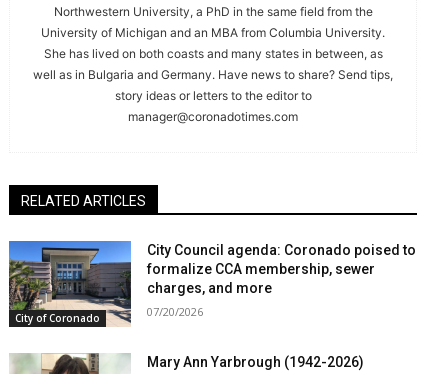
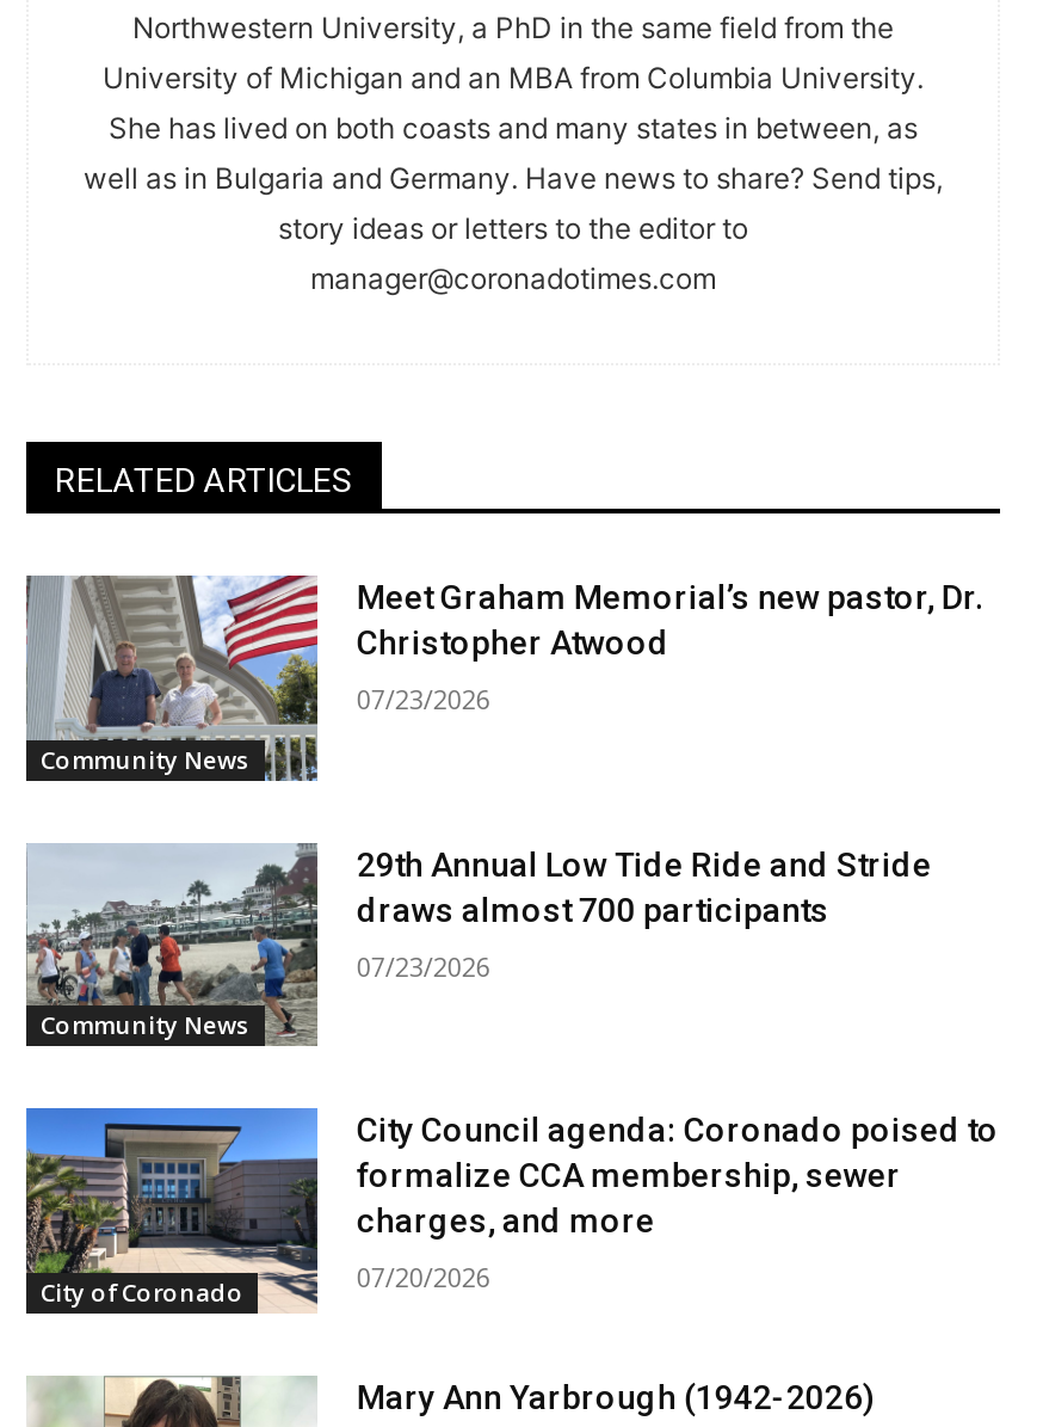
+ [image]
+ Community News

+ [image]
+ Community News

+ Meet Graham Memorial’s new pastor, Dr.
+ Christopher Atwood
+ 07/23/2026

+ 29th Annual Low Tide Ride and Stride
+ draws almost 700 participants
+ 07/23/2026
